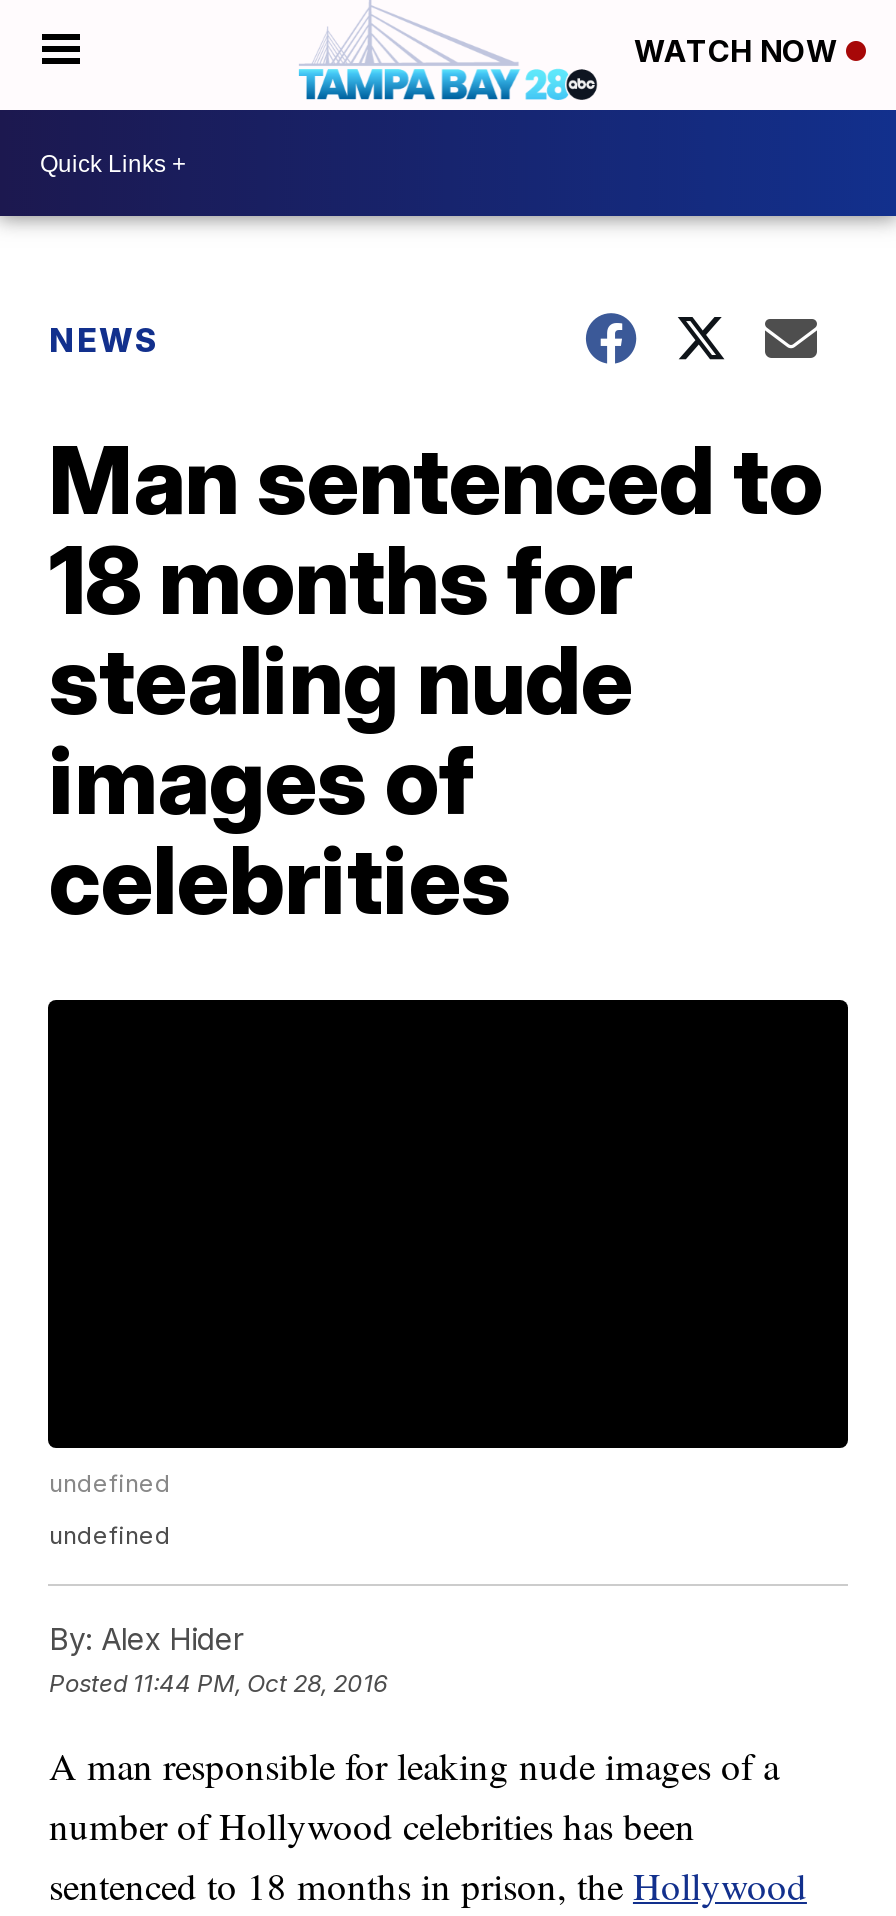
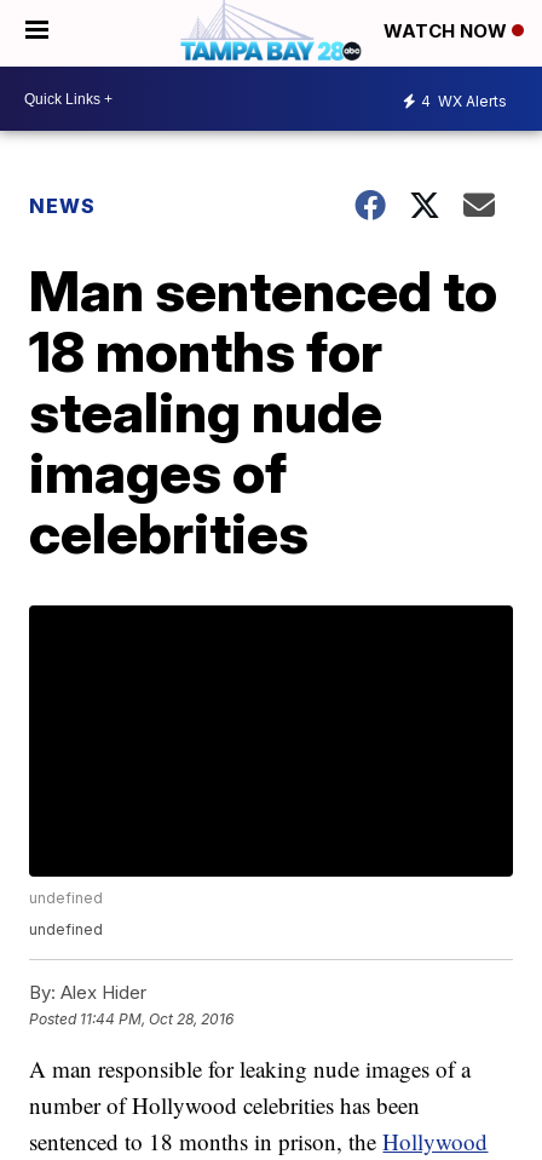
+ 4 WX Alerts
